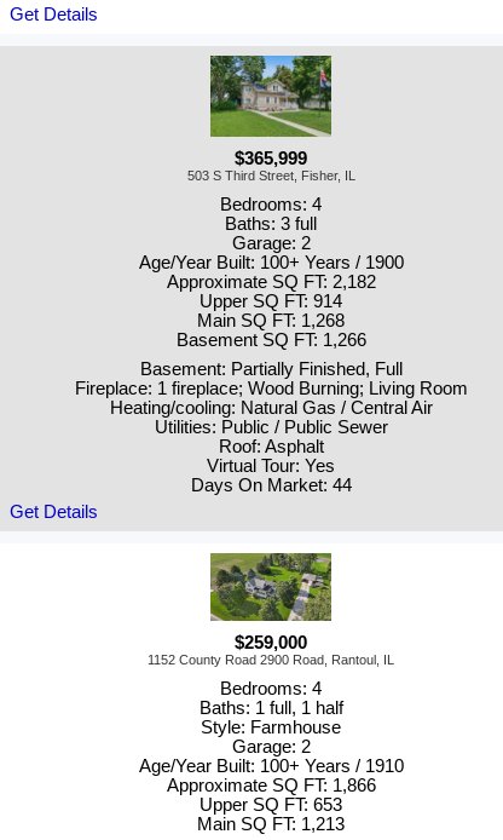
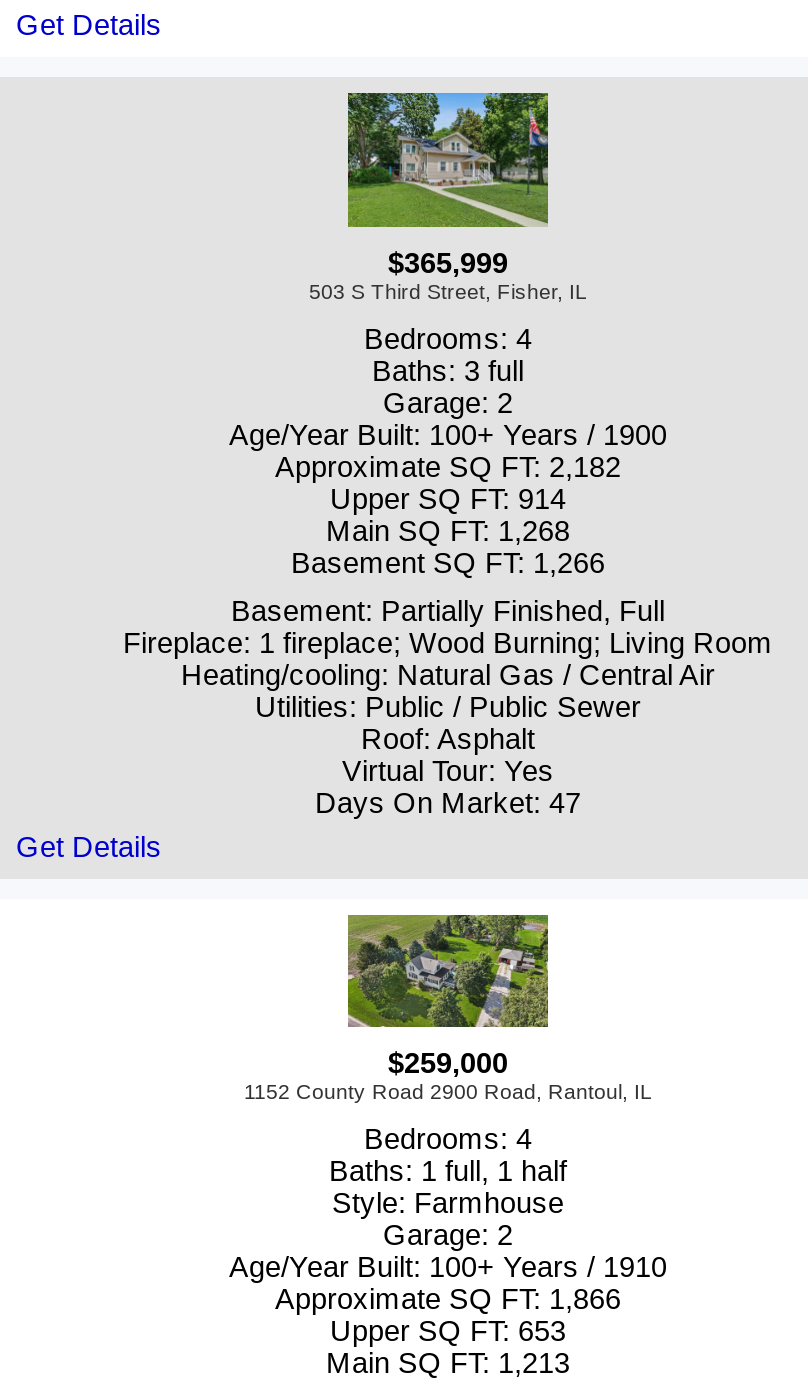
- Days On Market: 44
+ Days On Market: 47
